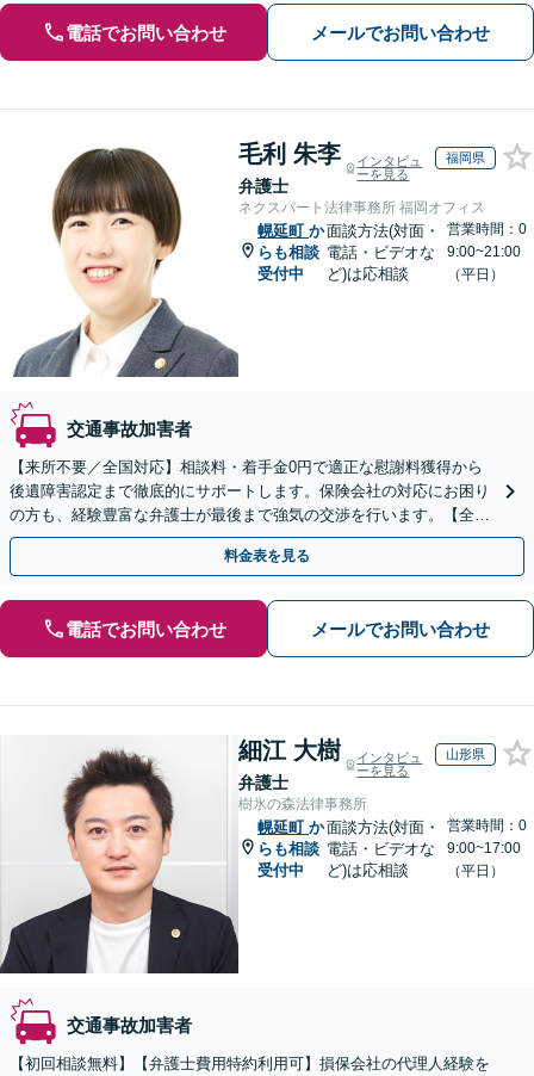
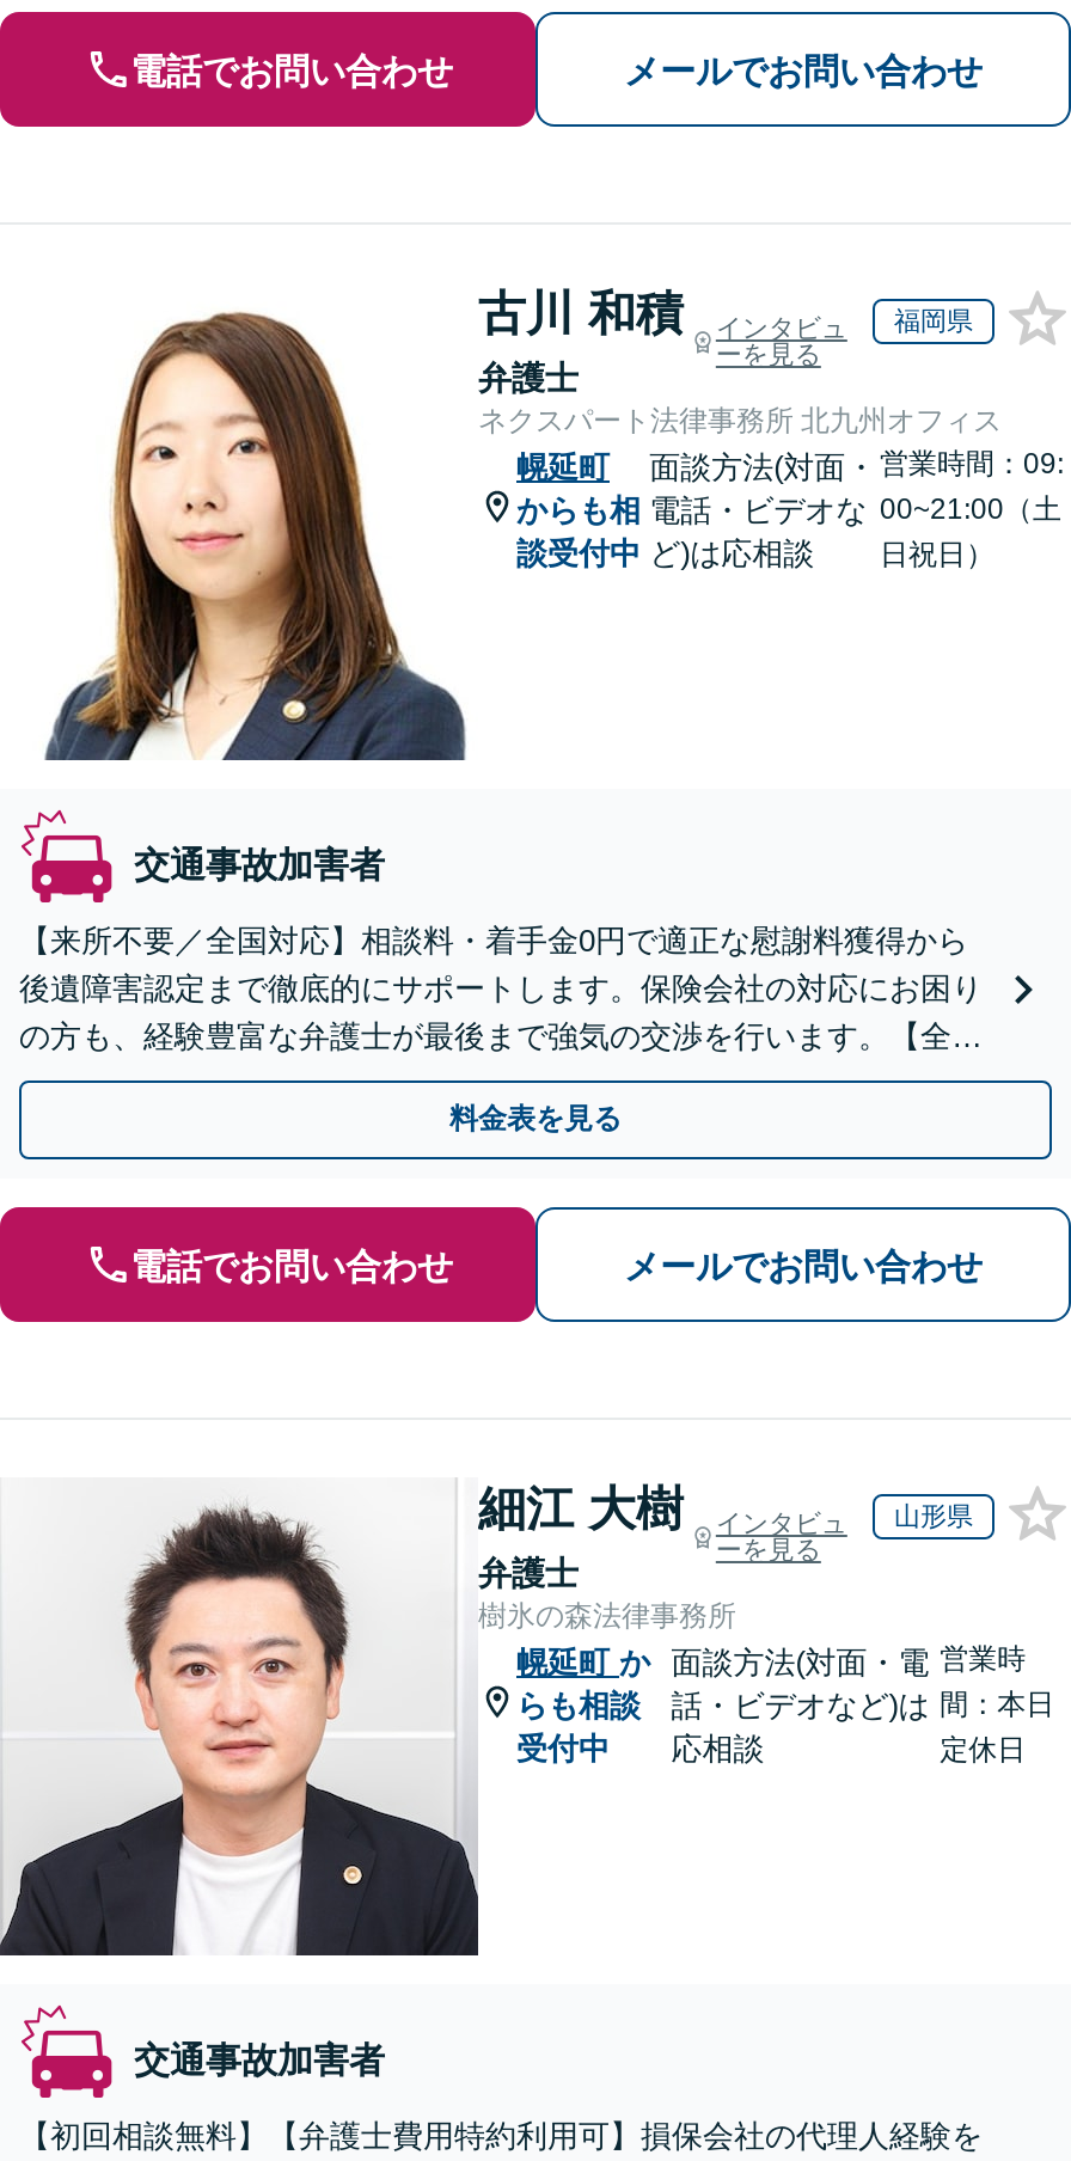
- [image]
- 毛利 朱李
+ [image]
+ 古川 和積

- ネクスパート法律事務所 福岡オフィス
- 幌延町か
- らも相談
- 受付中
+ ネクスパート法律事務所 北九州オフィス
+ 幌延町
+ からも相
+ 談受付中

- 営業時間：0
- 9:00~21:00
- （平日）
+ 営業時間：09:
+ 00~21:00（土
+ 日祝日）

- 営業時間：0
- 9:00~17:00
- （平日）
+ 営業時
+ 間：本日
+ 定休日
